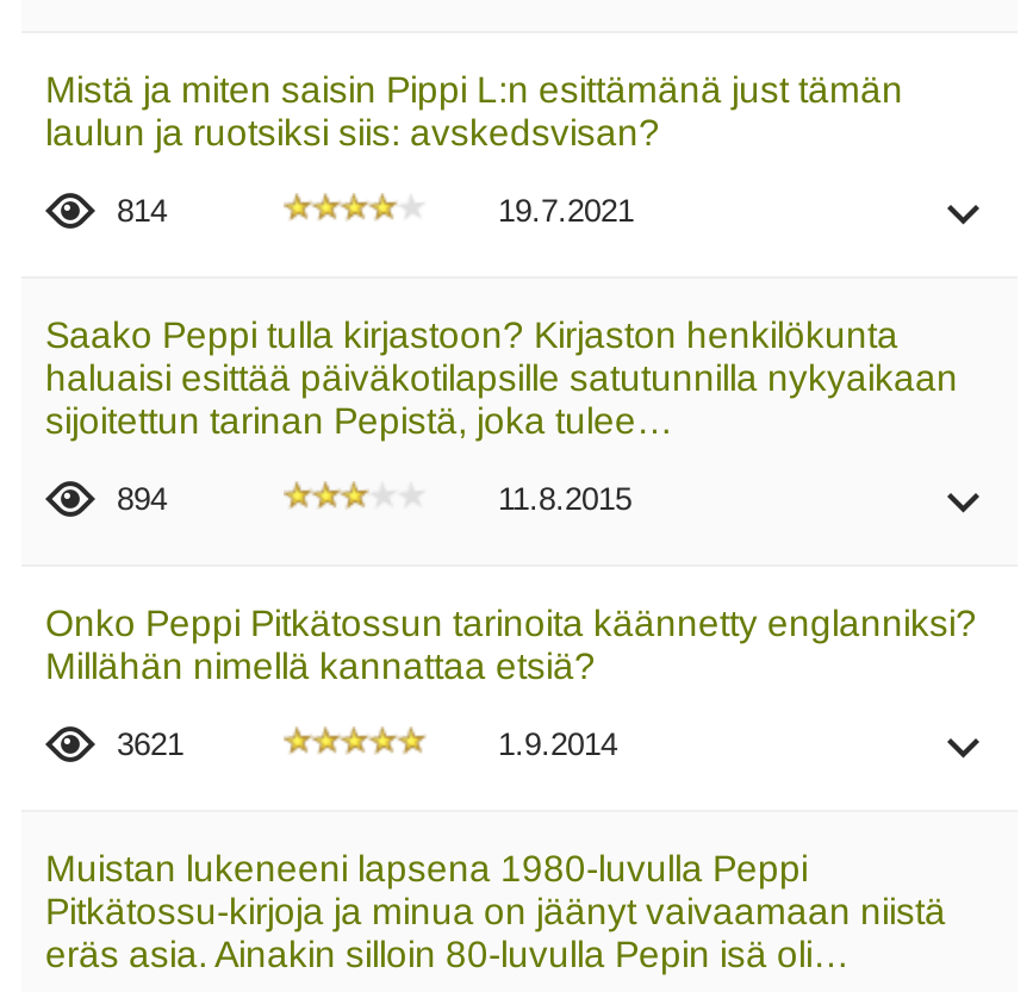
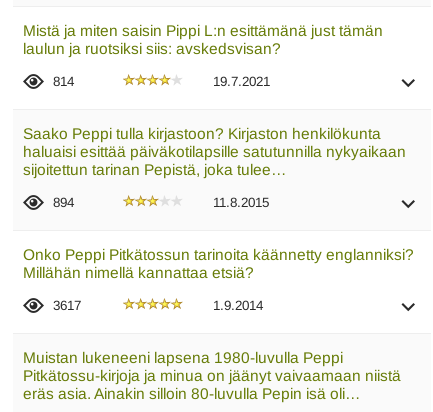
- 3621
+ 3617
